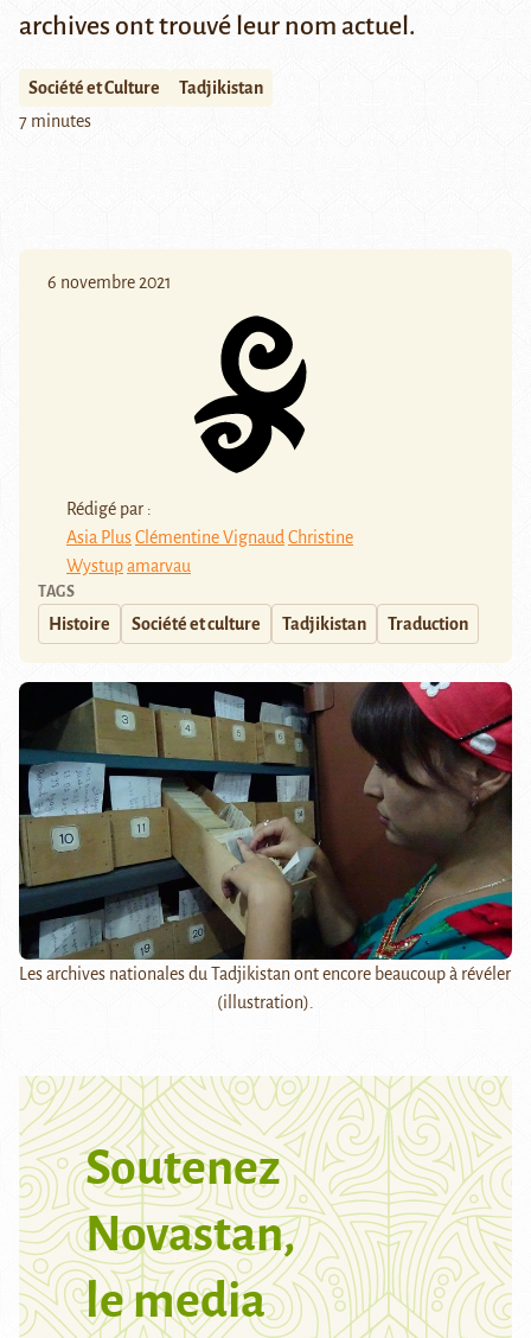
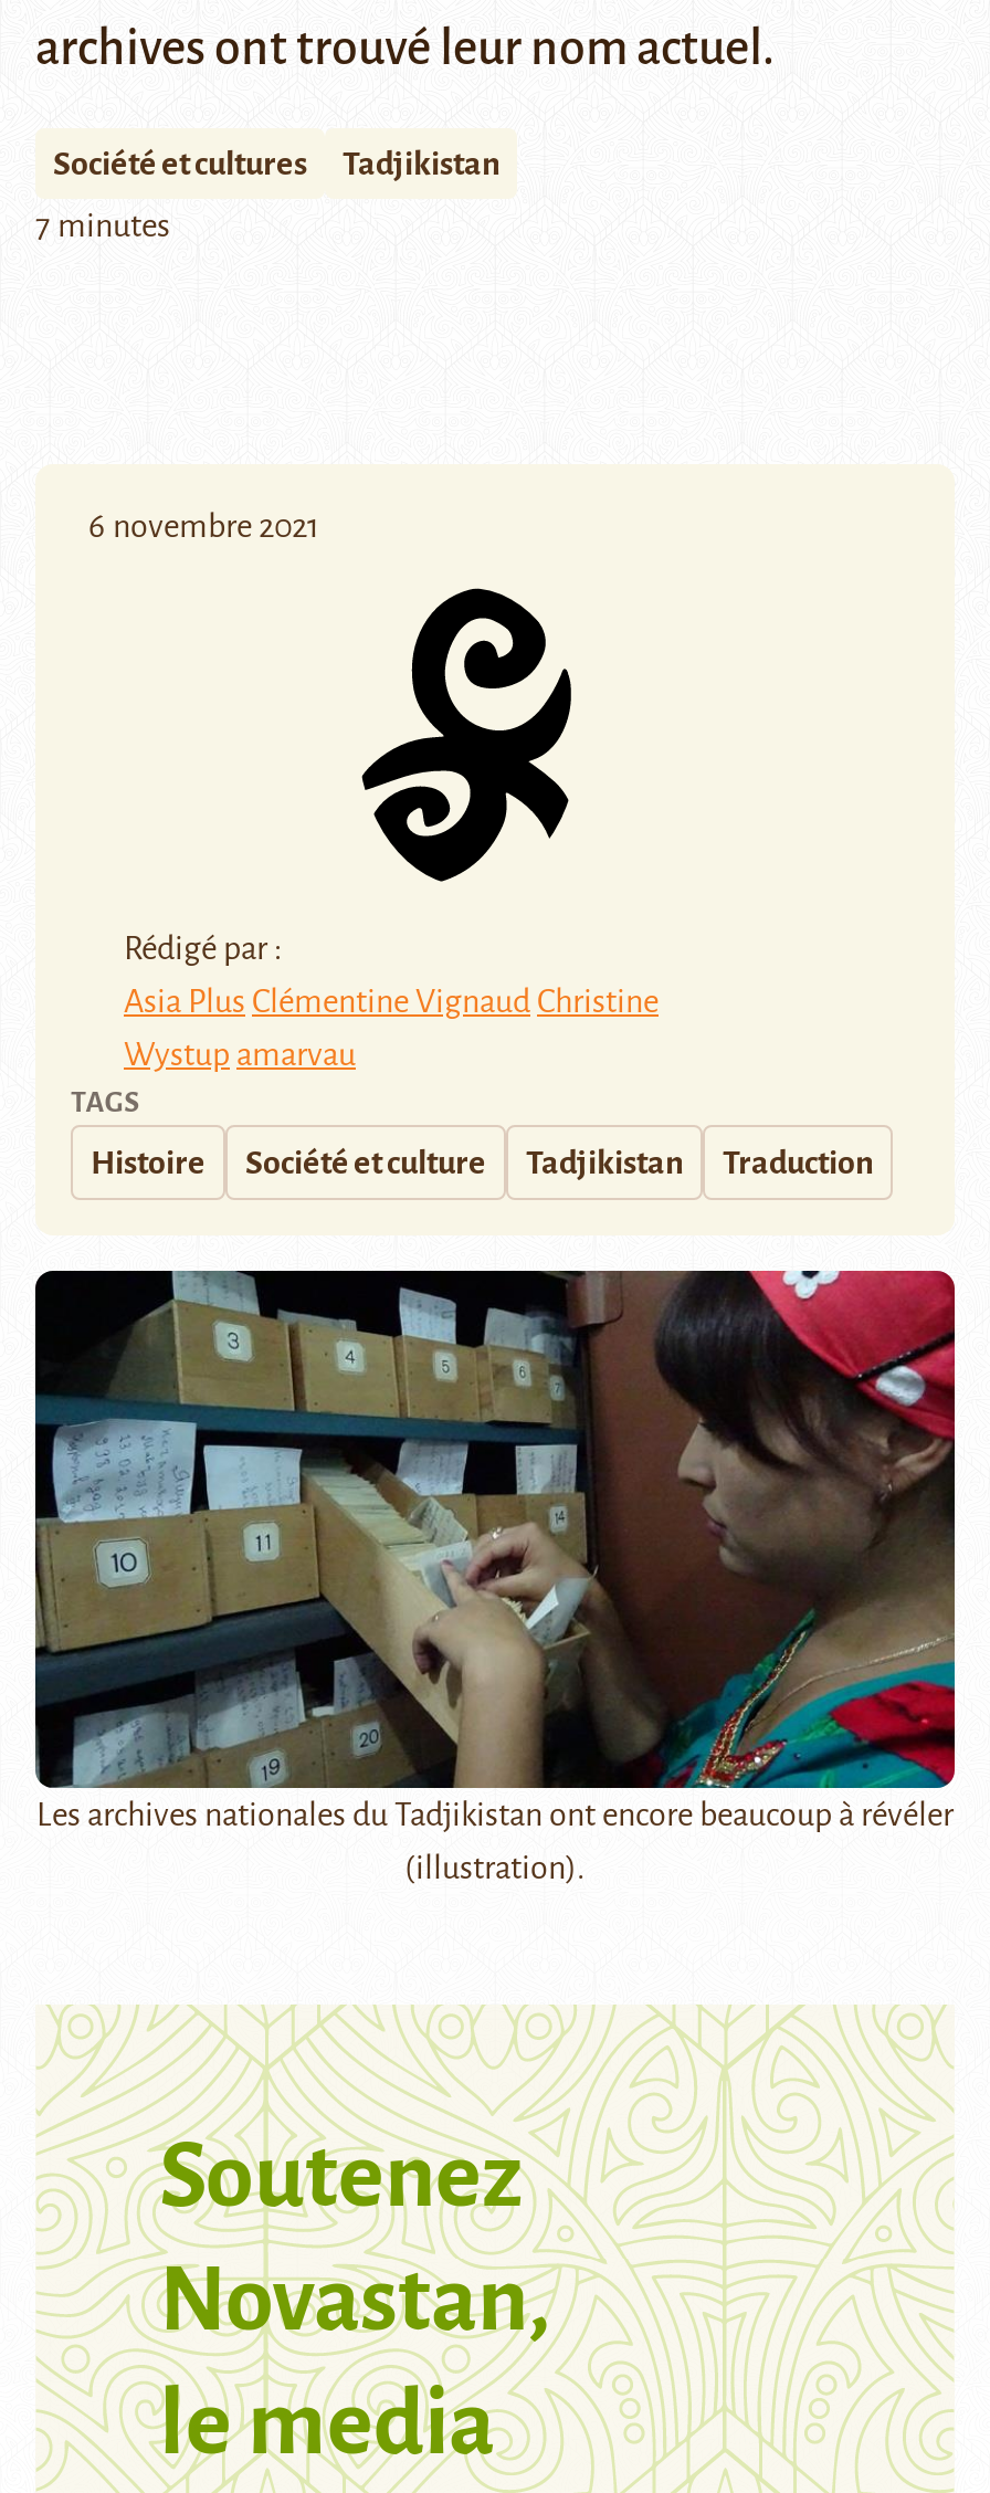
- Société et Culture
+ Société et cultures
